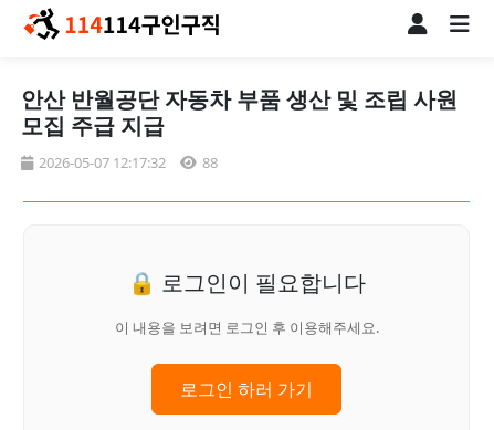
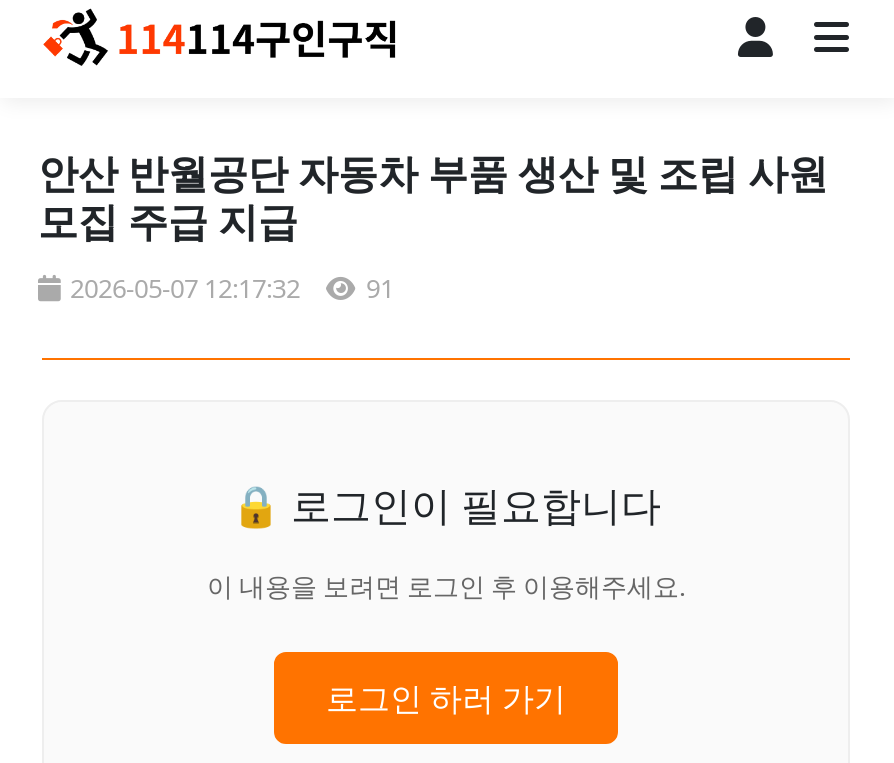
- 2026-05-07 12:17:32 88
+ 2026-05-07 12:17:32 91
